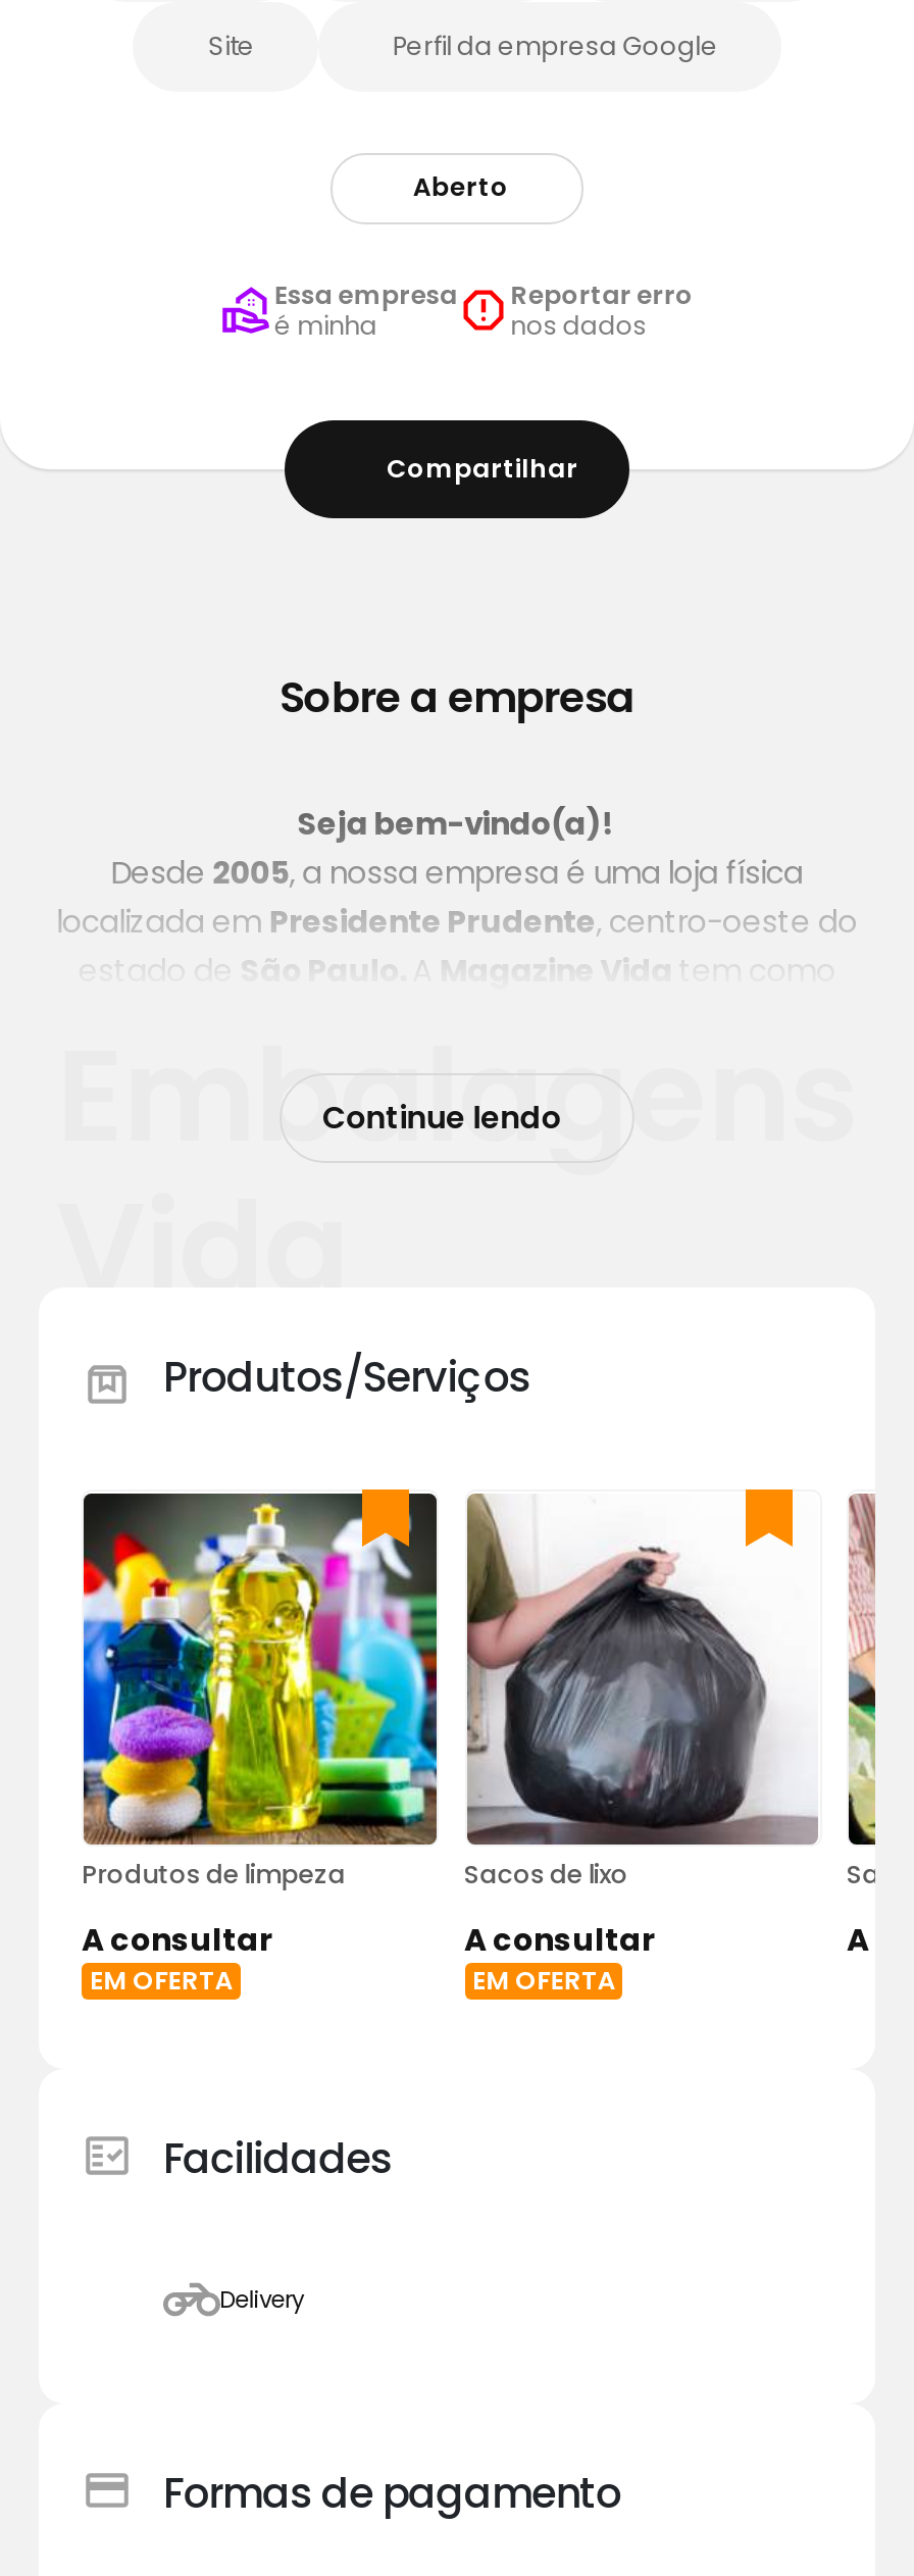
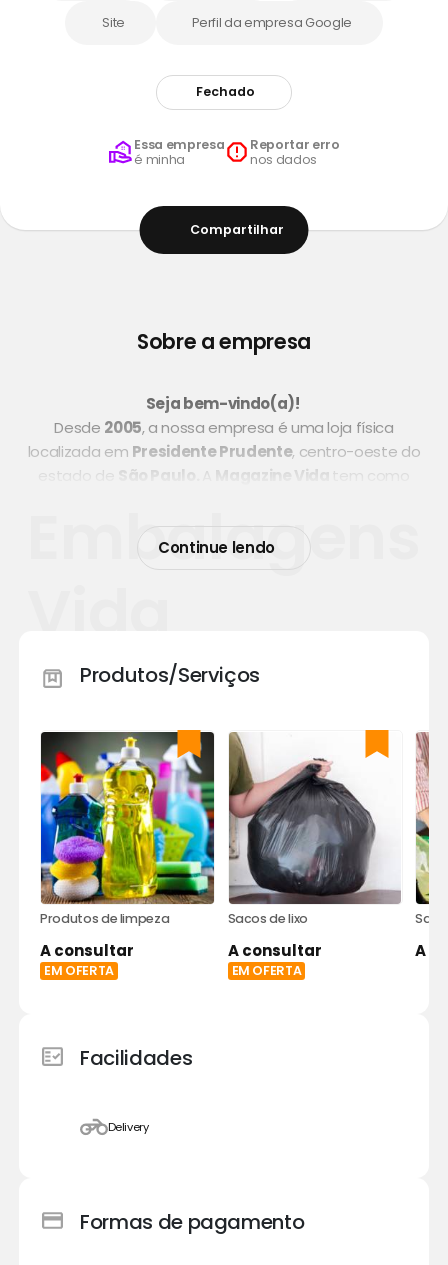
- Aberto
+ Fechado
